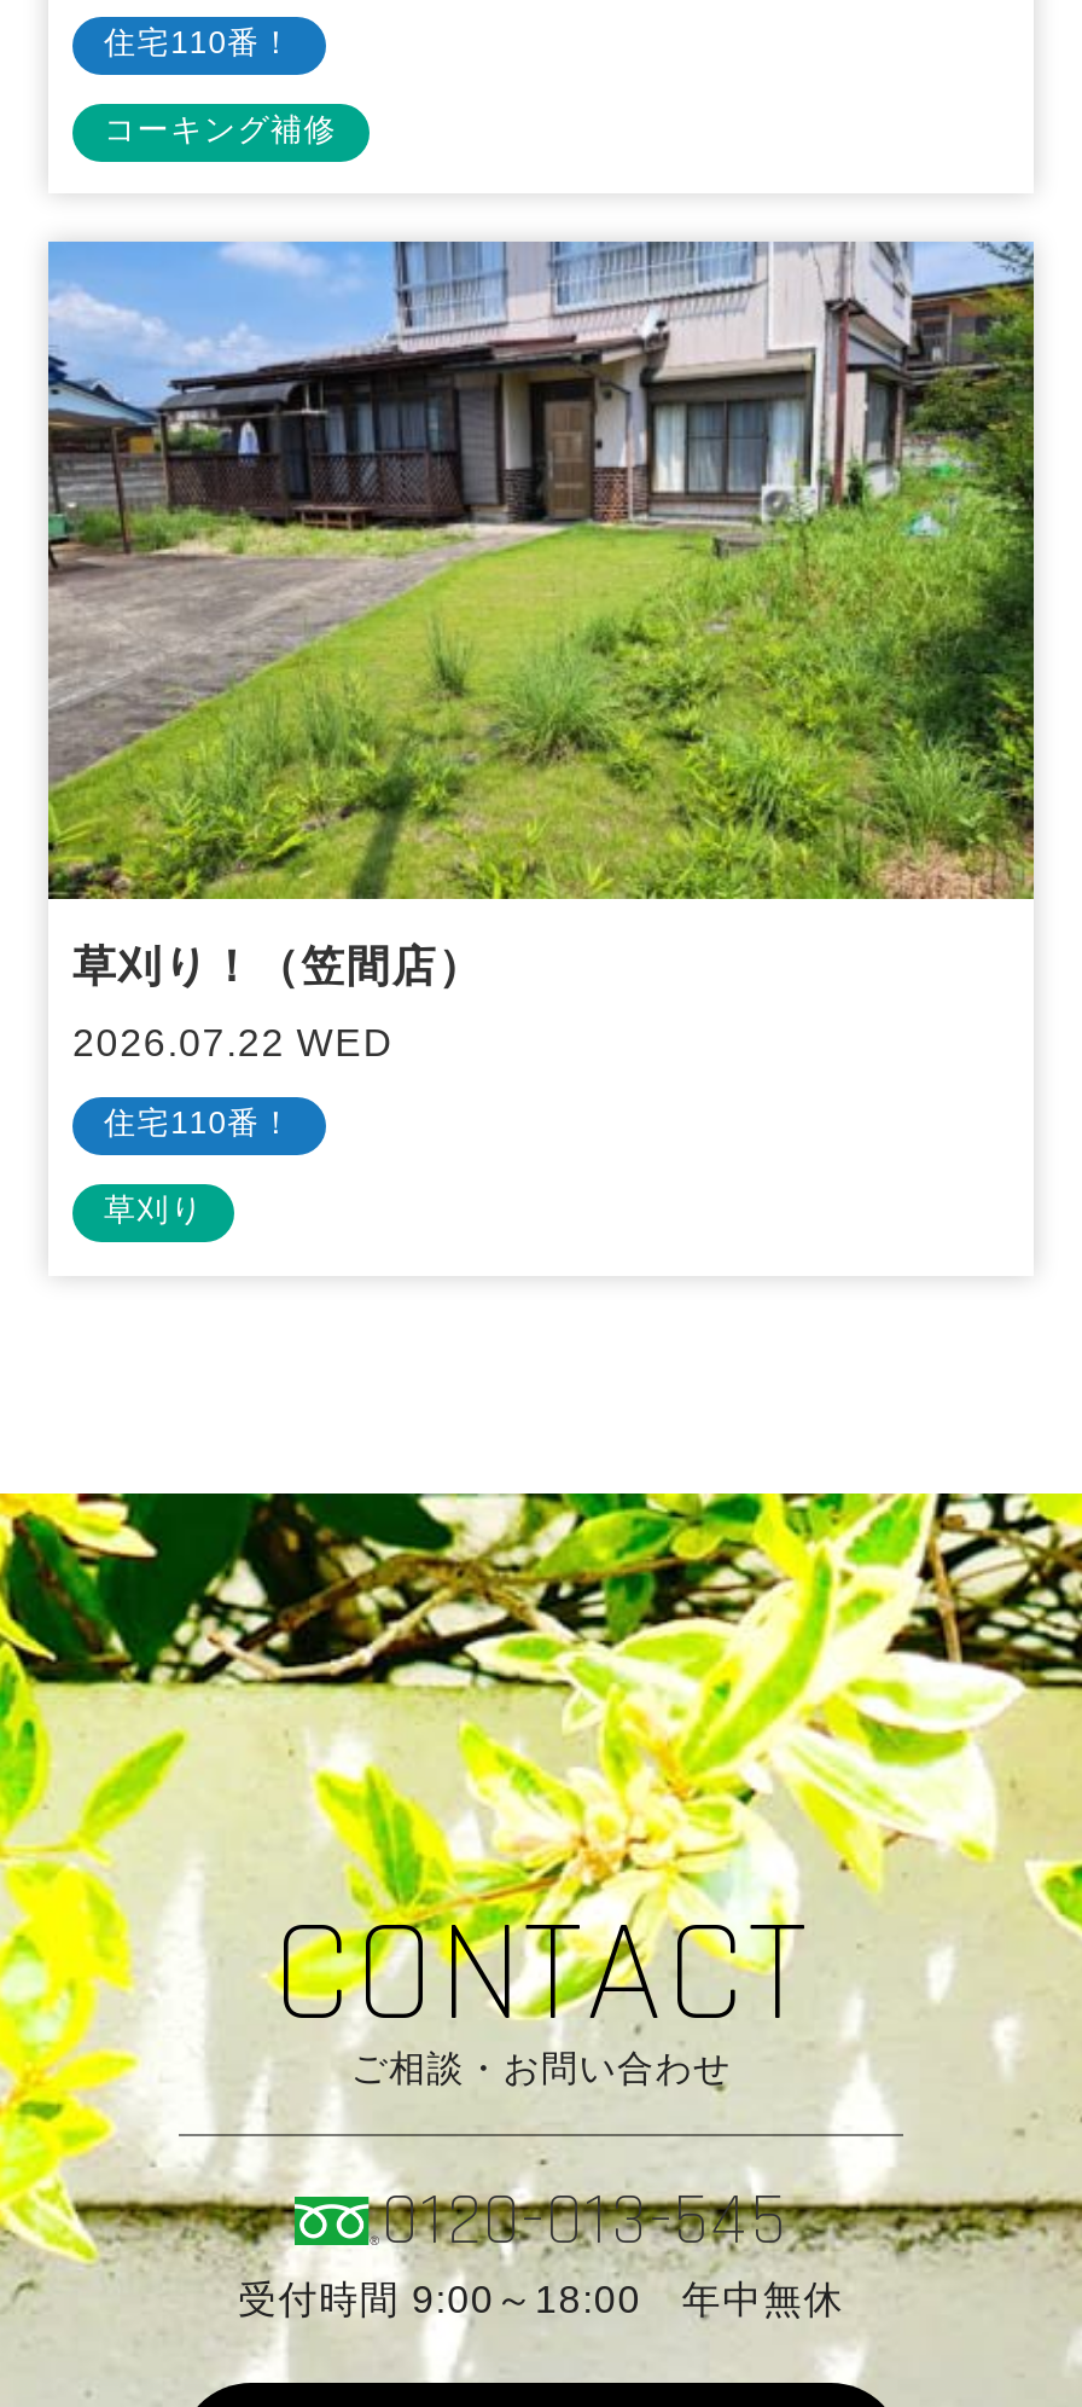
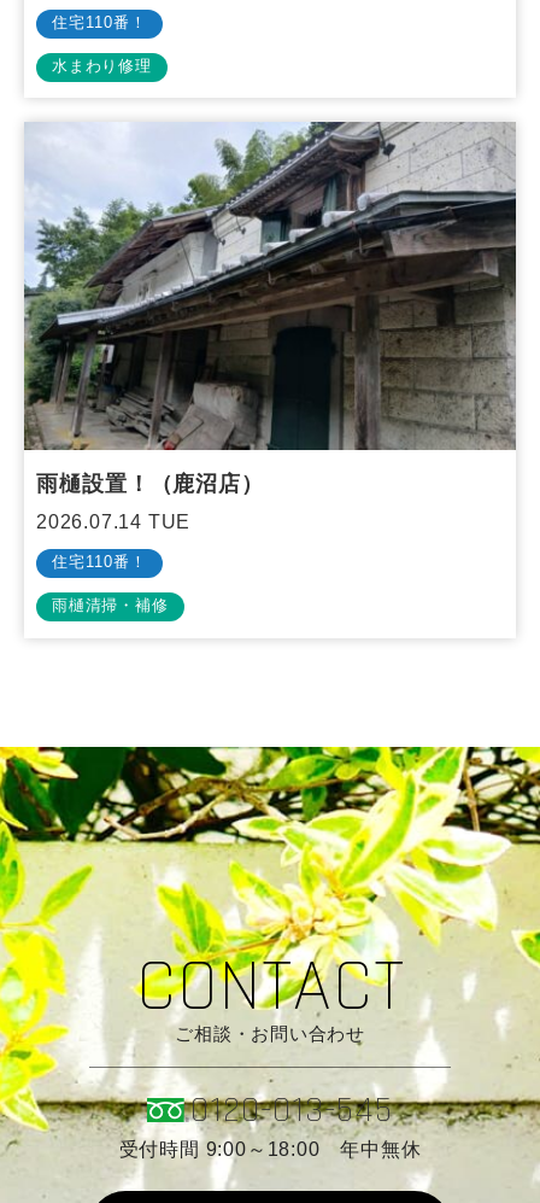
- コーキング補修
+ 水まわり修理

- [image]
- 草刈り！（笠間店）
+ [image]
+ 雨樋設置！（鹿沼店）

- 2026.07.22 WED
+ 2026.07.14 TUE

- 草刈り
+ 雨樋清掃・補修
